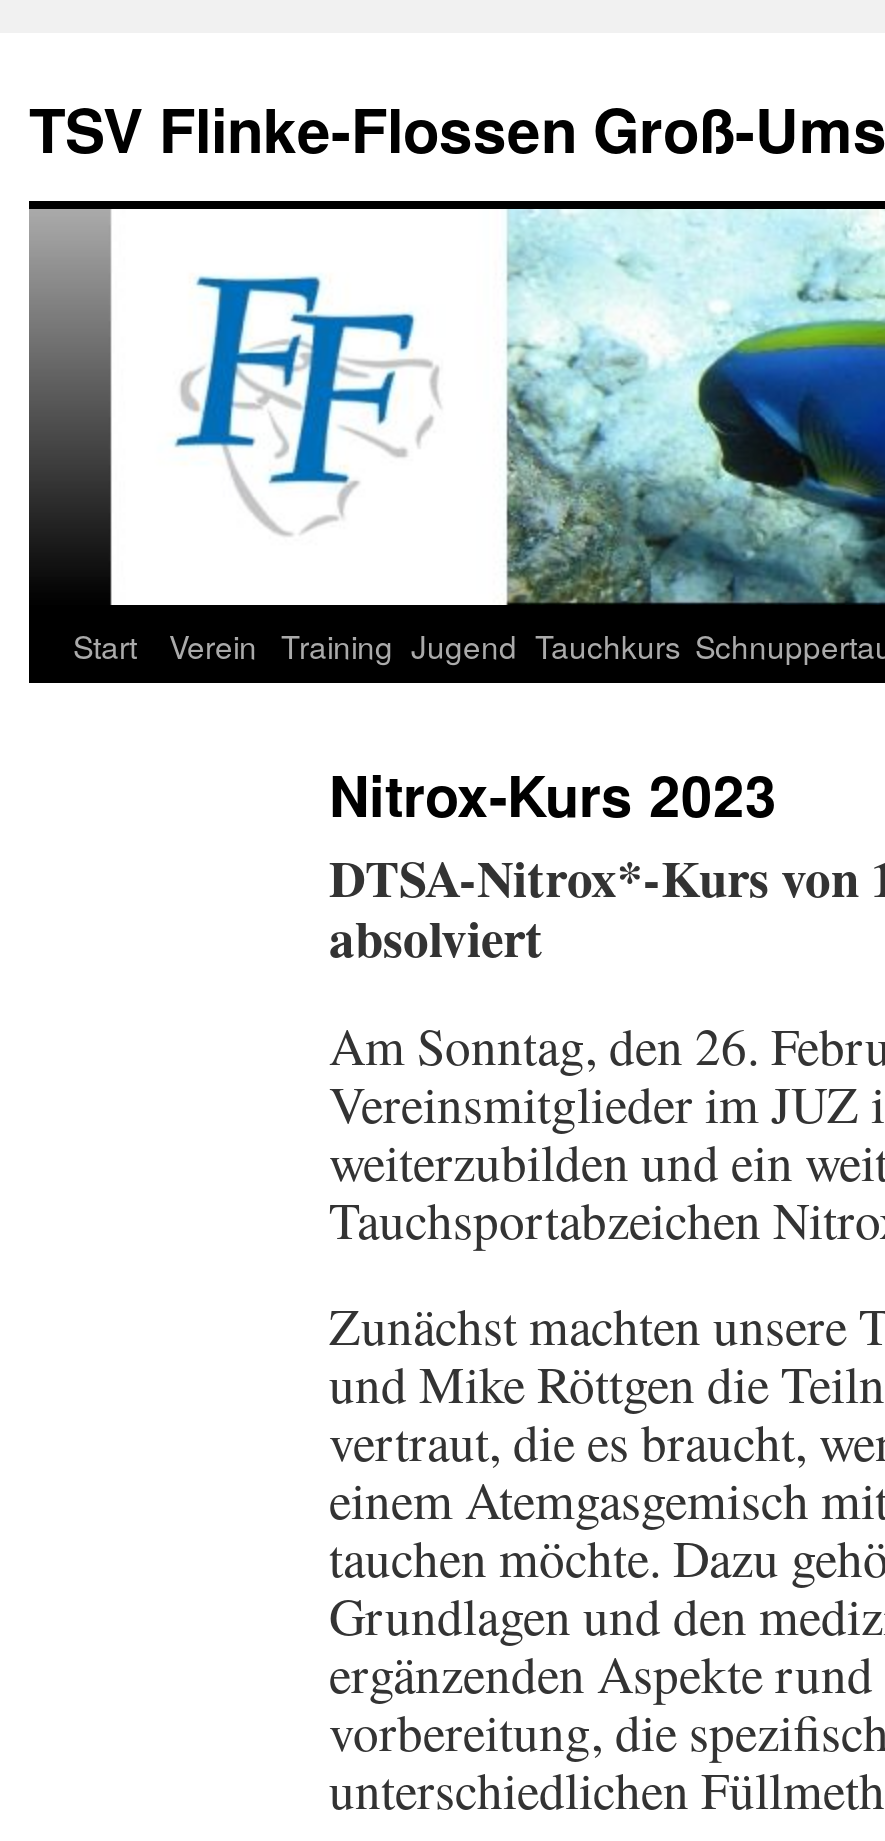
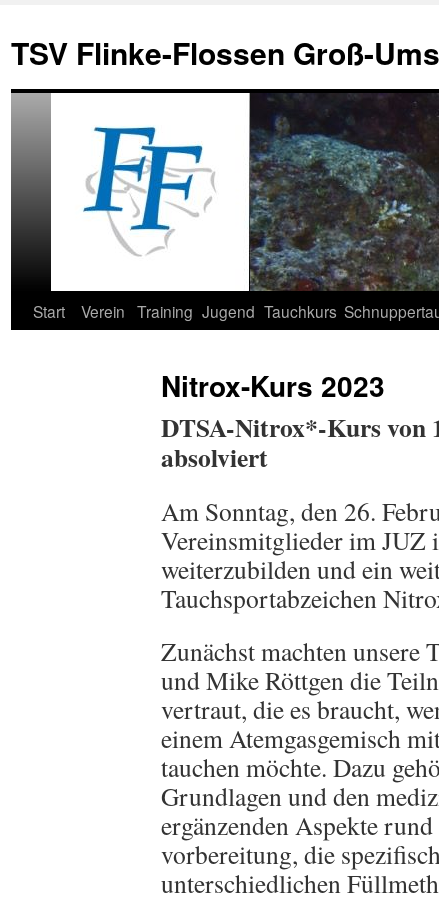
- [image]
+ [image]
